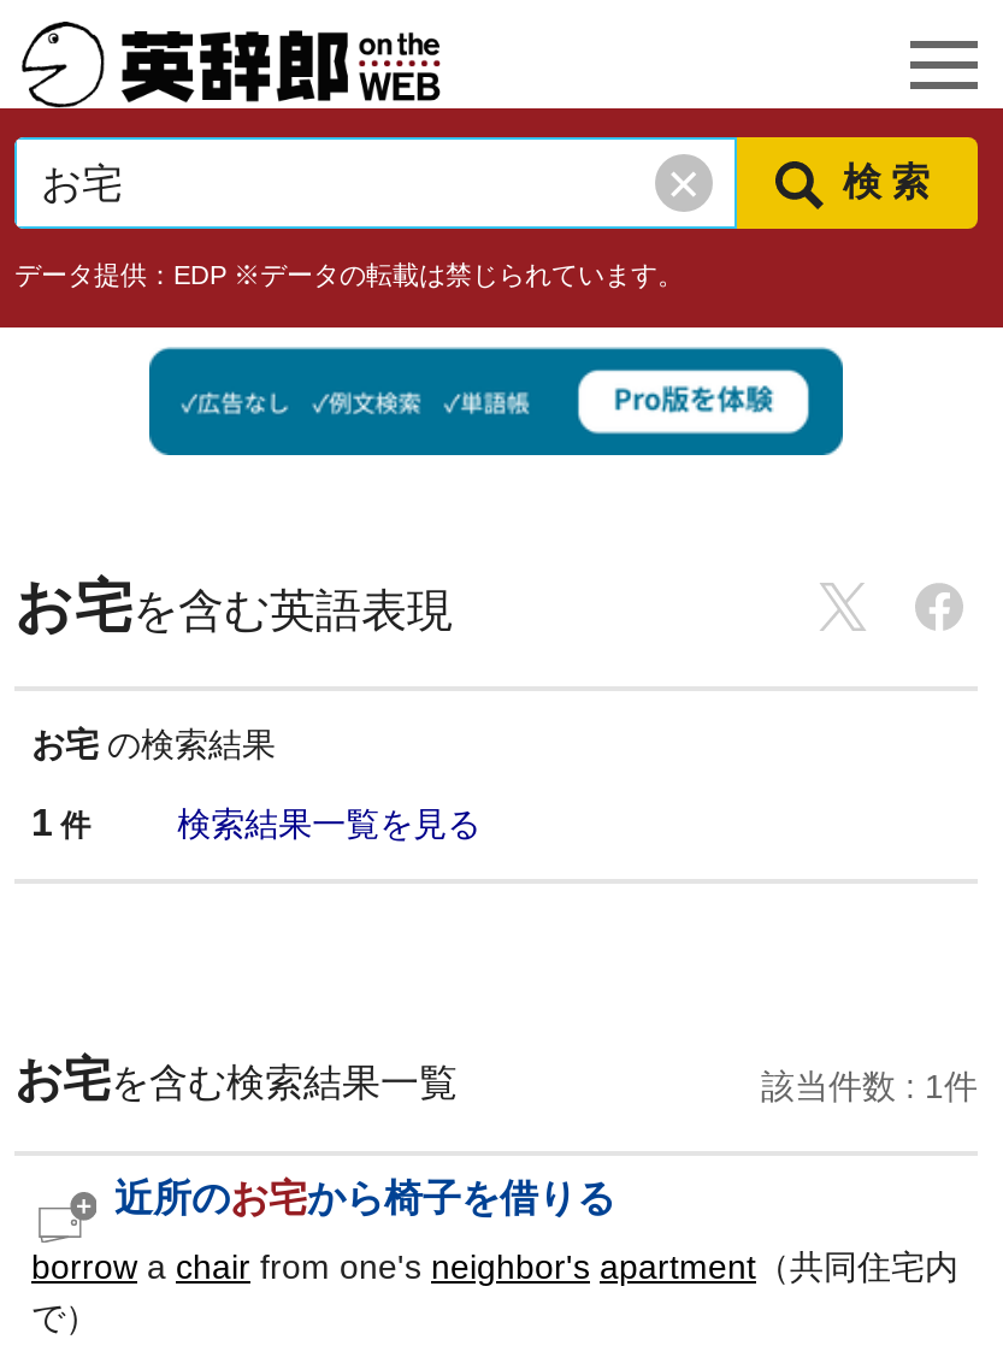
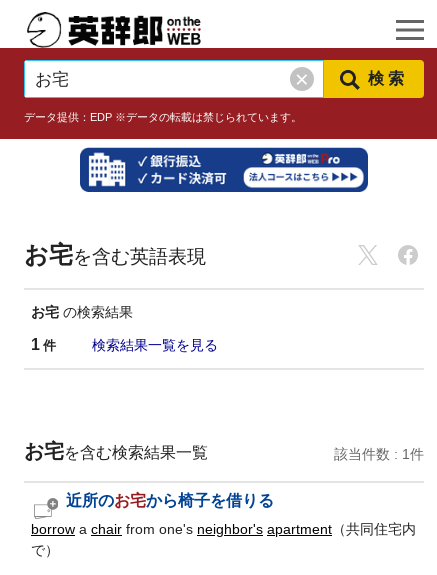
- [image]
+ [image]
